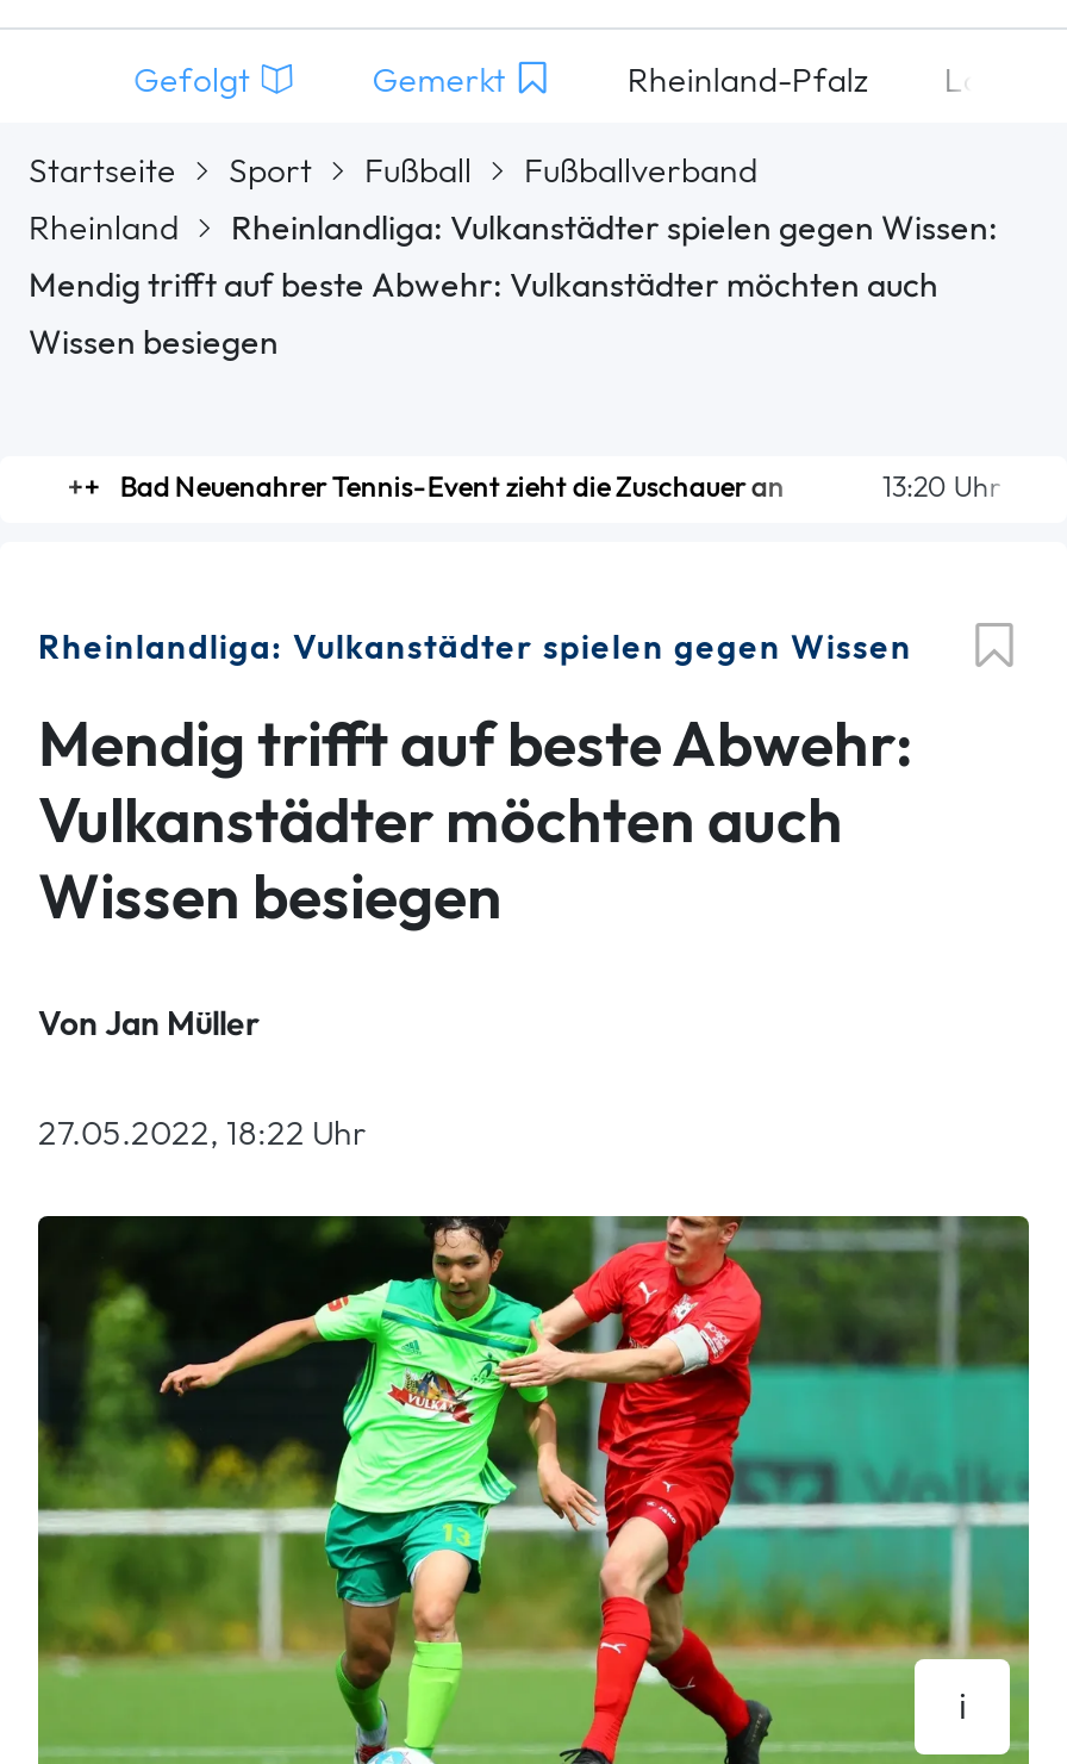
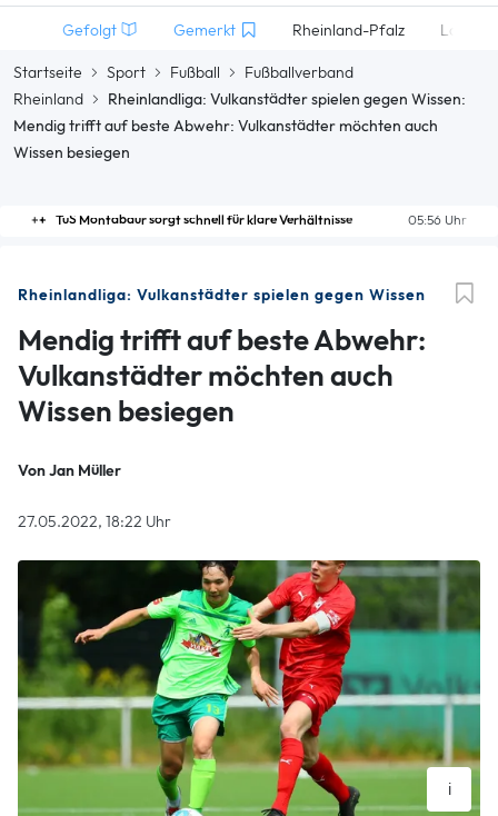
- 13:20 Uhr
- Bad Neuenahrer Tennis-Event zieht die Zuschauer an
+ 05:56 Uhr
+ TuS Montabaur sorgt schnell für klare Verhältnisse
